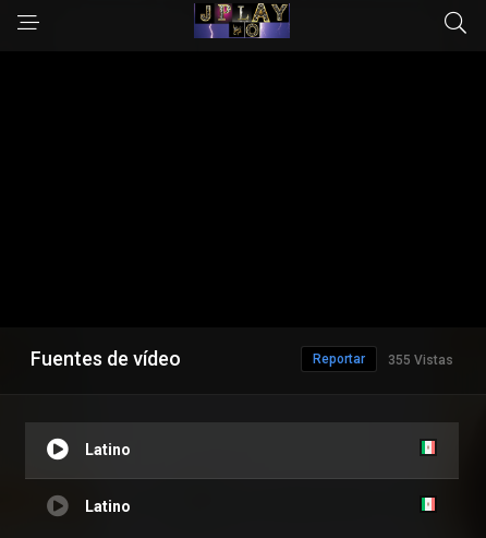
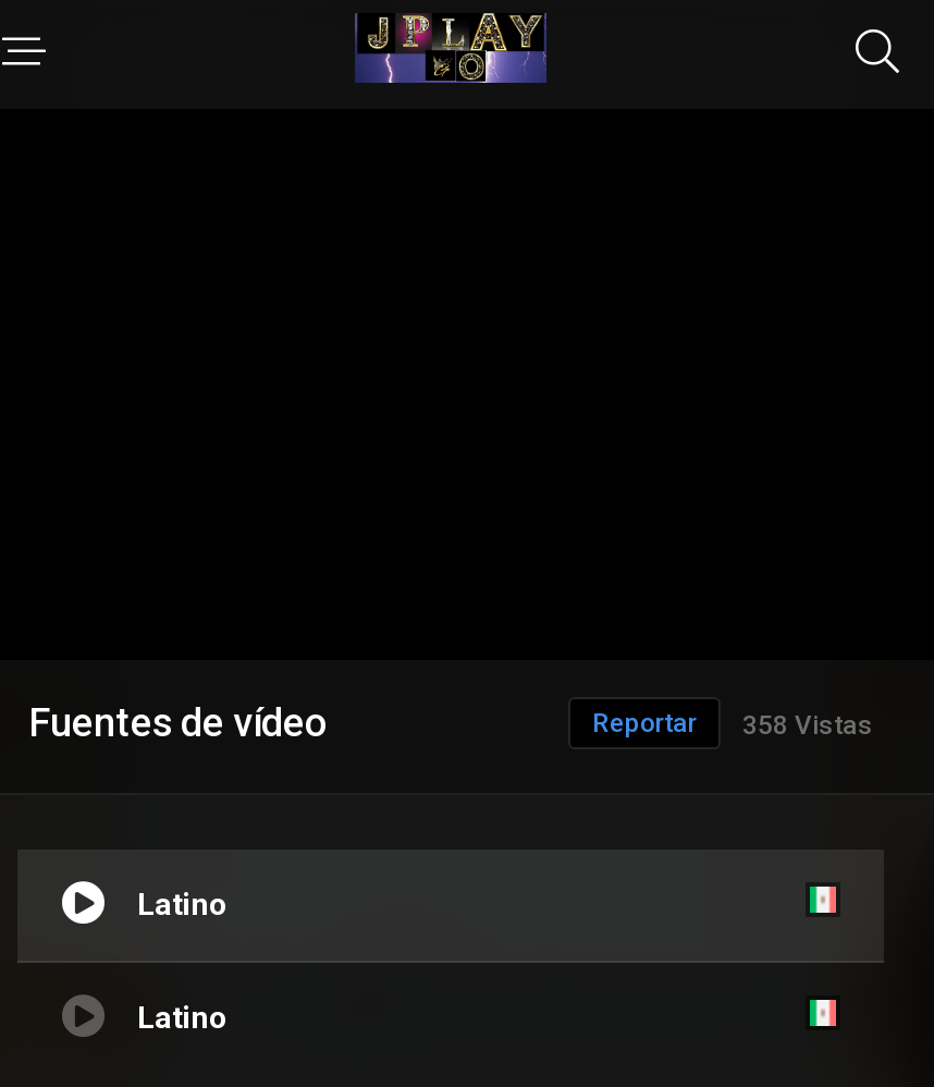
- Reportar 355 Vistas
+ Reportar 358 Vistas
